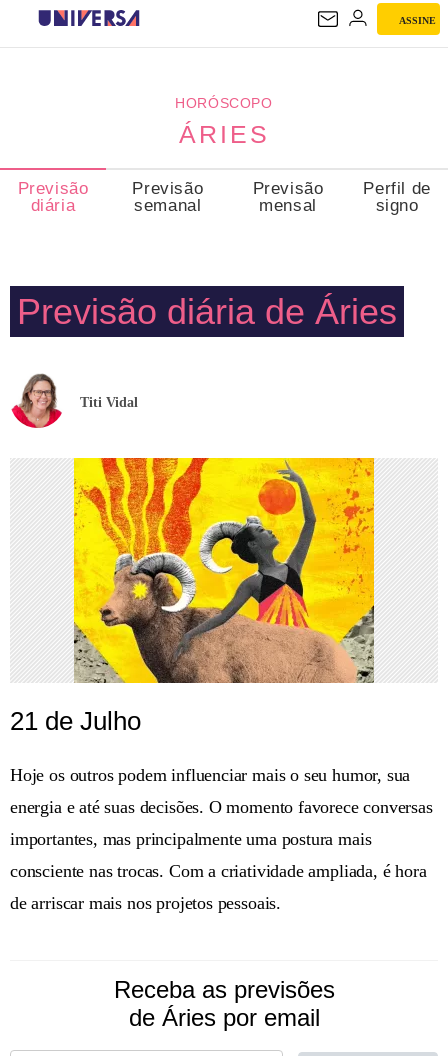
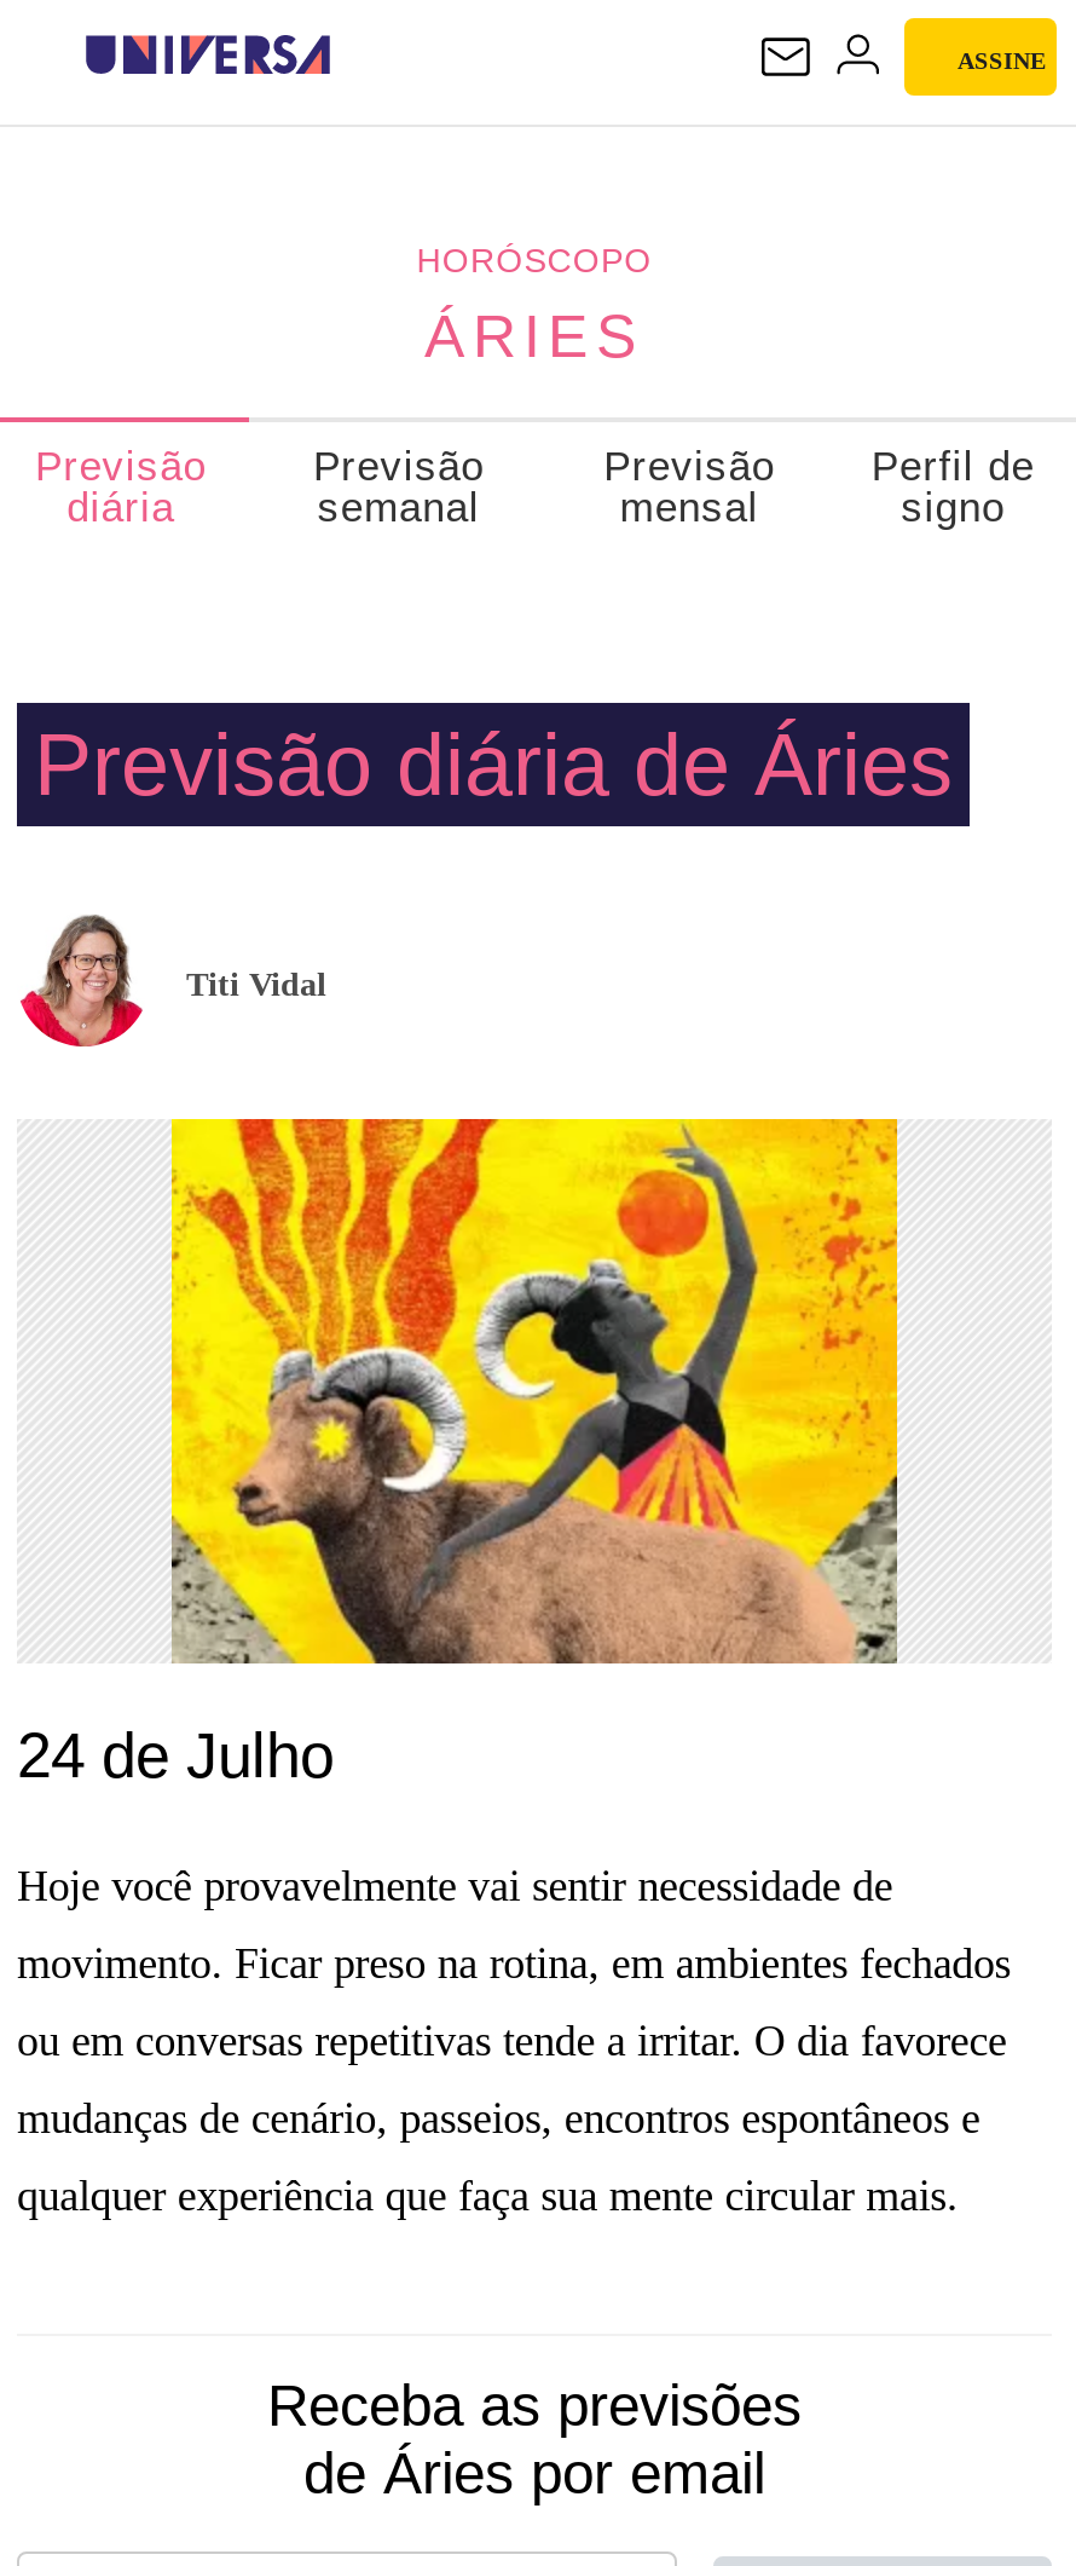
- 21 de Julho
+ 24 de Julho

- Hoje os outros podem influenciar mais o seu humor, sua
+ Hoje você provavelmente vai sentir necessidade de

- energia e até suas decisões. O momento favorece conversas
+ movimento. Ficar preso na rotina, em ambientes fechados

- importantes, mas principalmente uma postura mais
+ ou em conversas repetitivas tende a irritar. O dia favorece

- consciente nas trocas. Com a criatividade ampliada, é hora
+ mudanças de cenário, passeios, encontros espontâneos e

- de arriscar mais nos projetos pessoais.
+ qualquer experiência que faça sua mente circular mais.
